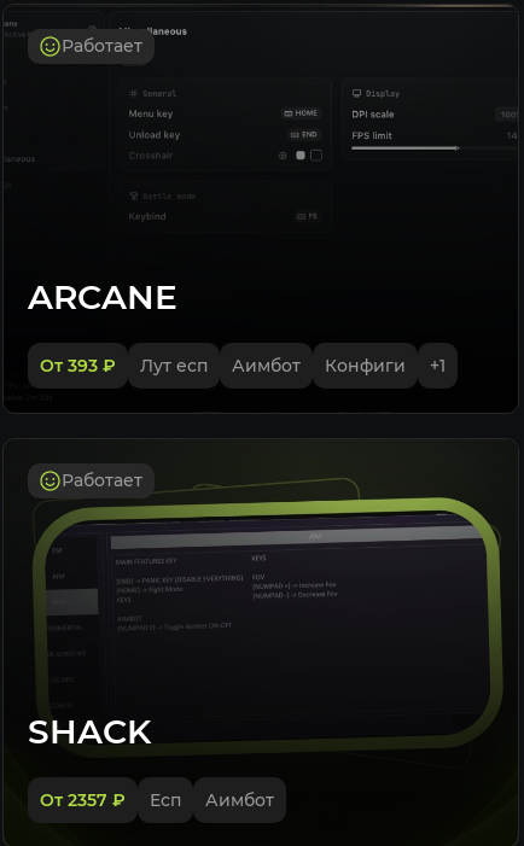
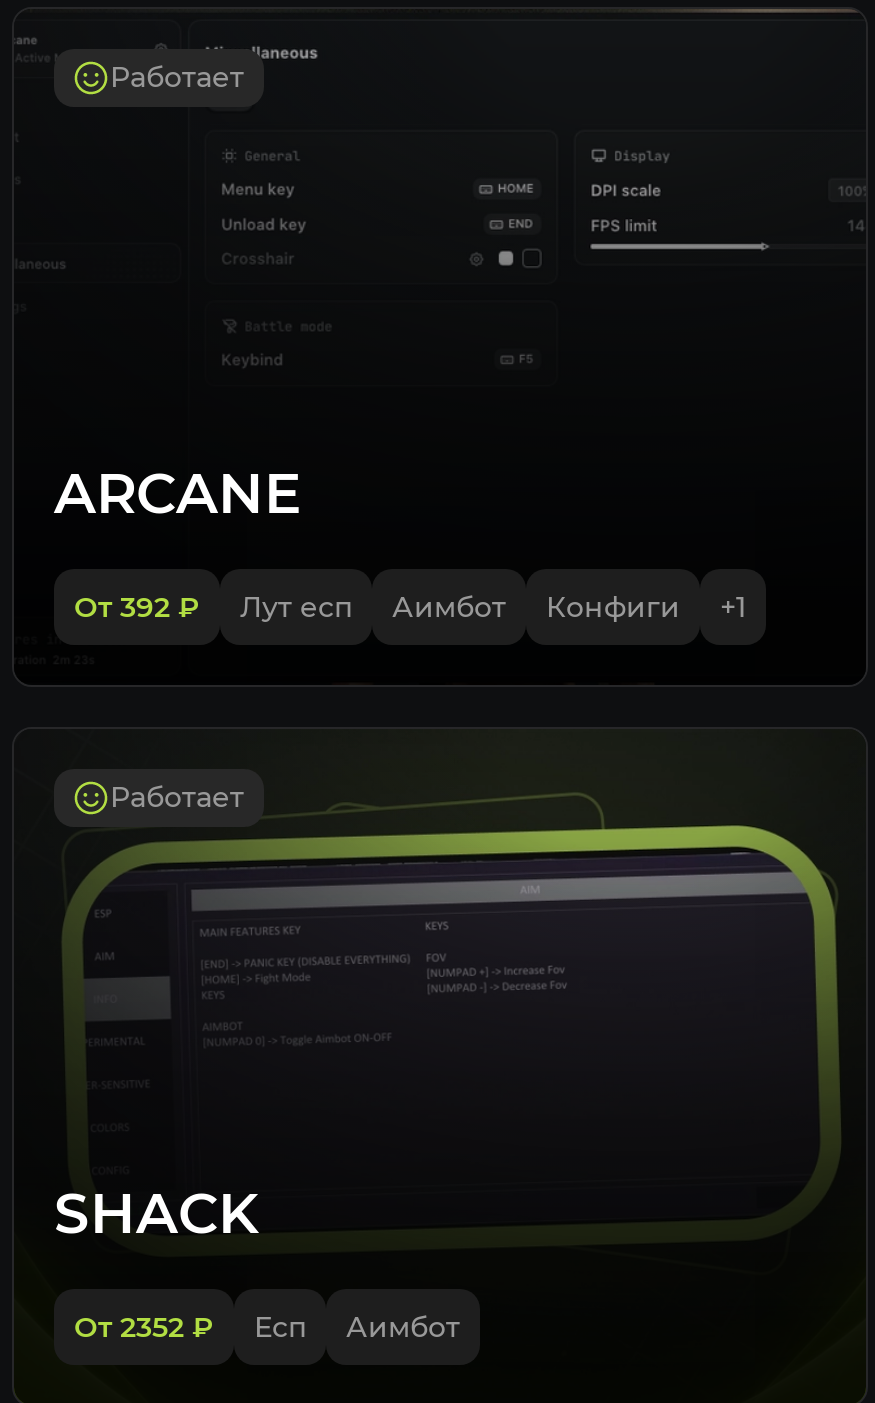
- От 393 ₽ Лут есп Аимбот Конфиги +1
+ От 392 ₽ Лут есп Аимбот Конфиги +1

- От 2357 ₽ Есп Аимбот
+ От 2352 ₽ Есп Аимбот
